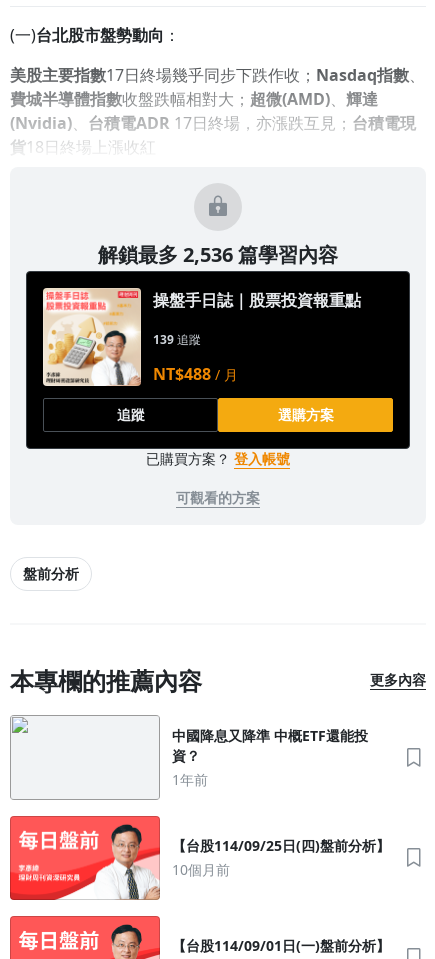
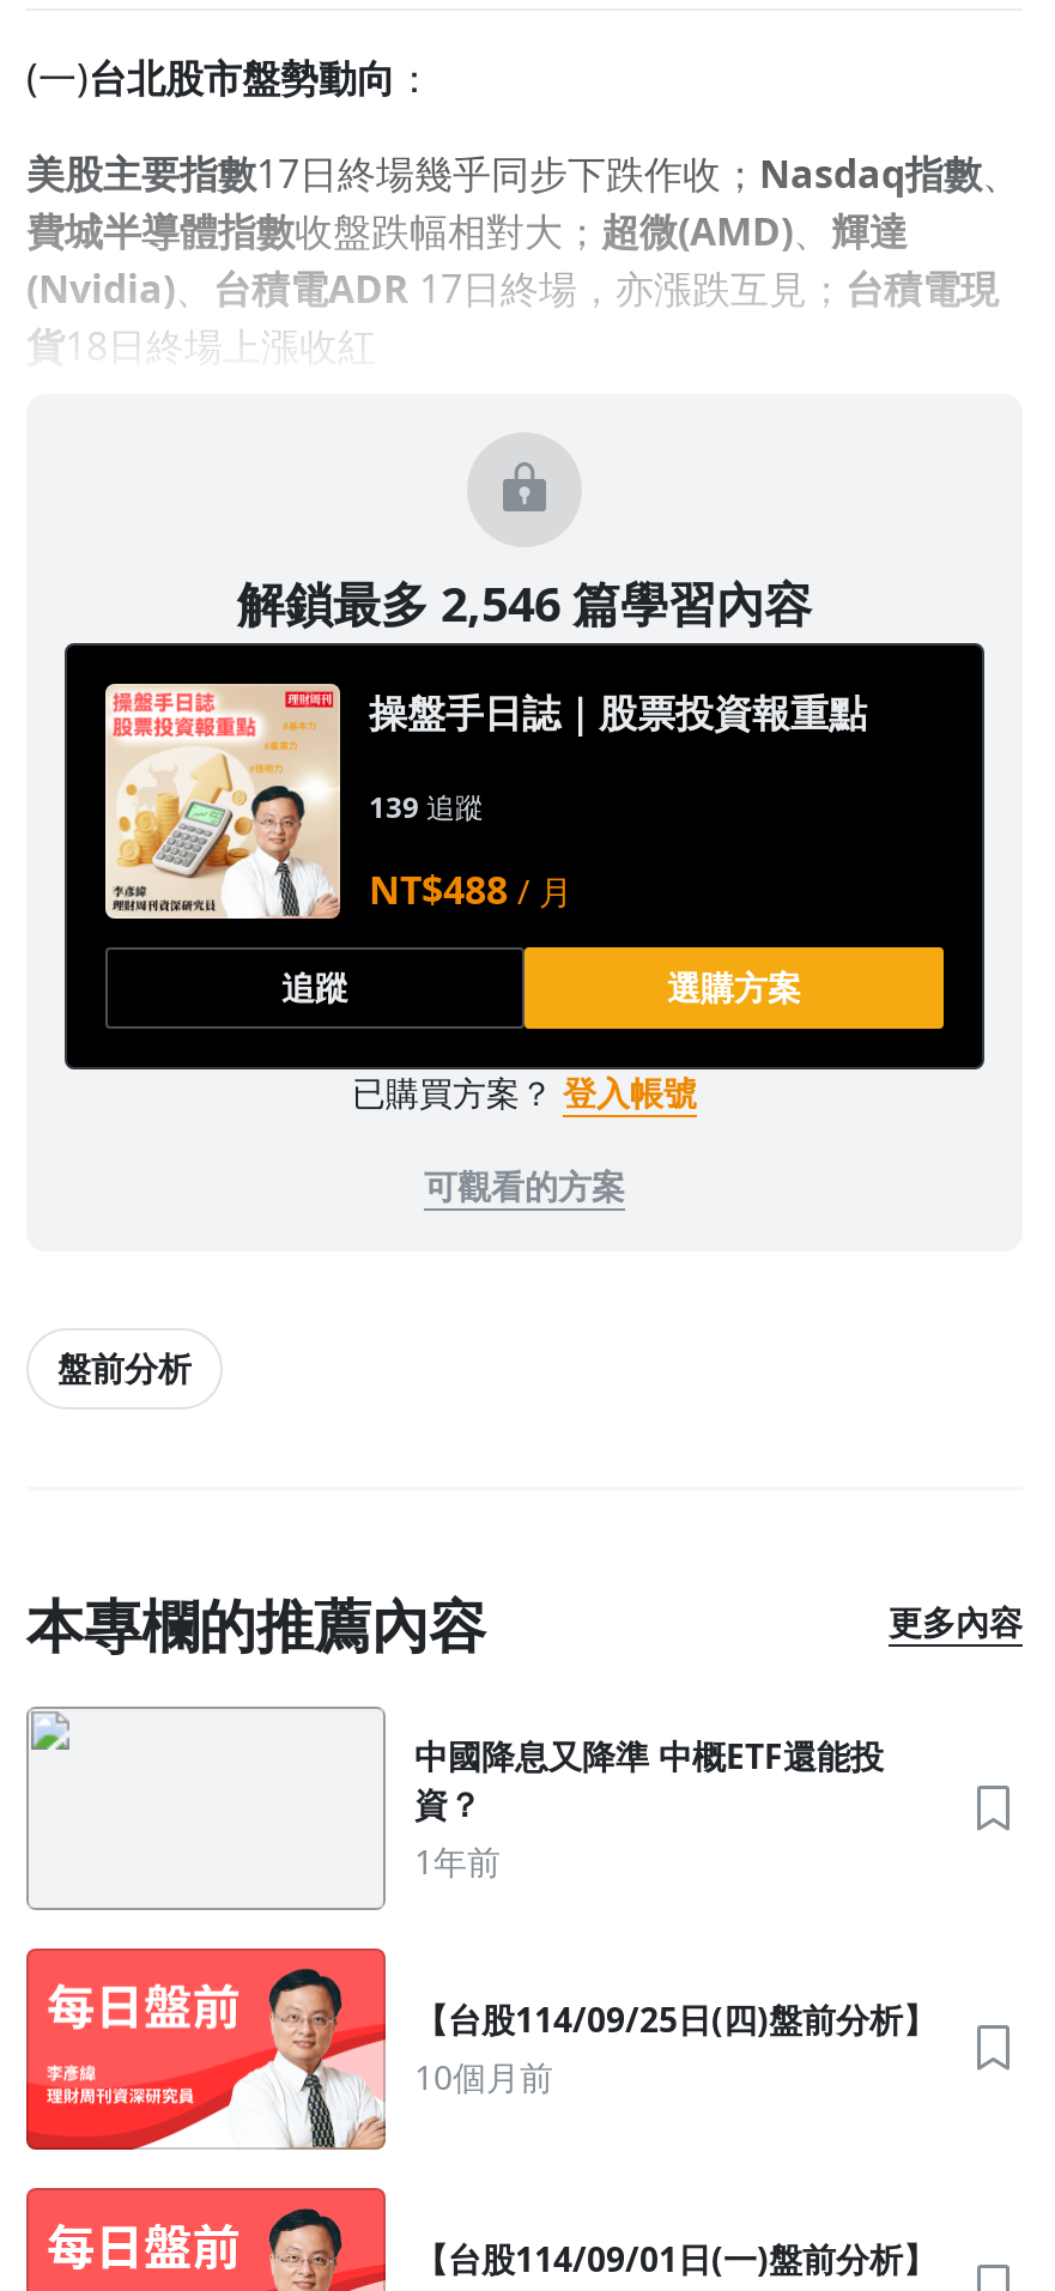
- 解鎖最多 2,536 篇學習內容
+ 解鎖最多 2,546 篇學習內容
